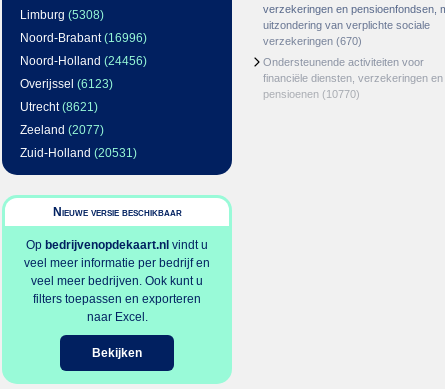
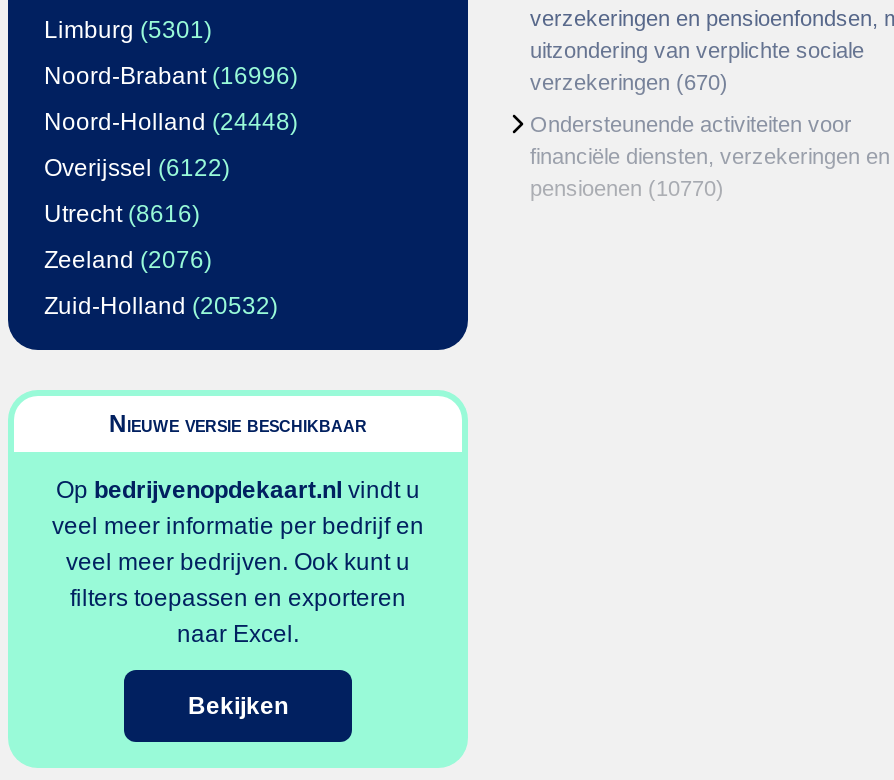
- Limburg (5308)
+ Limburg (5301)

- Noord-Holland (24456)
+ Noord-Holland (24448)

- Overijssel (6123)
+ Overijssel (6122)

- Utrecht (8621)
+ Utrecht (8616)

- Zeeland (2077)
+ Zeeland (2076)

- Zuid-Holland (20531)
+ Zuid-Holland (20532)
